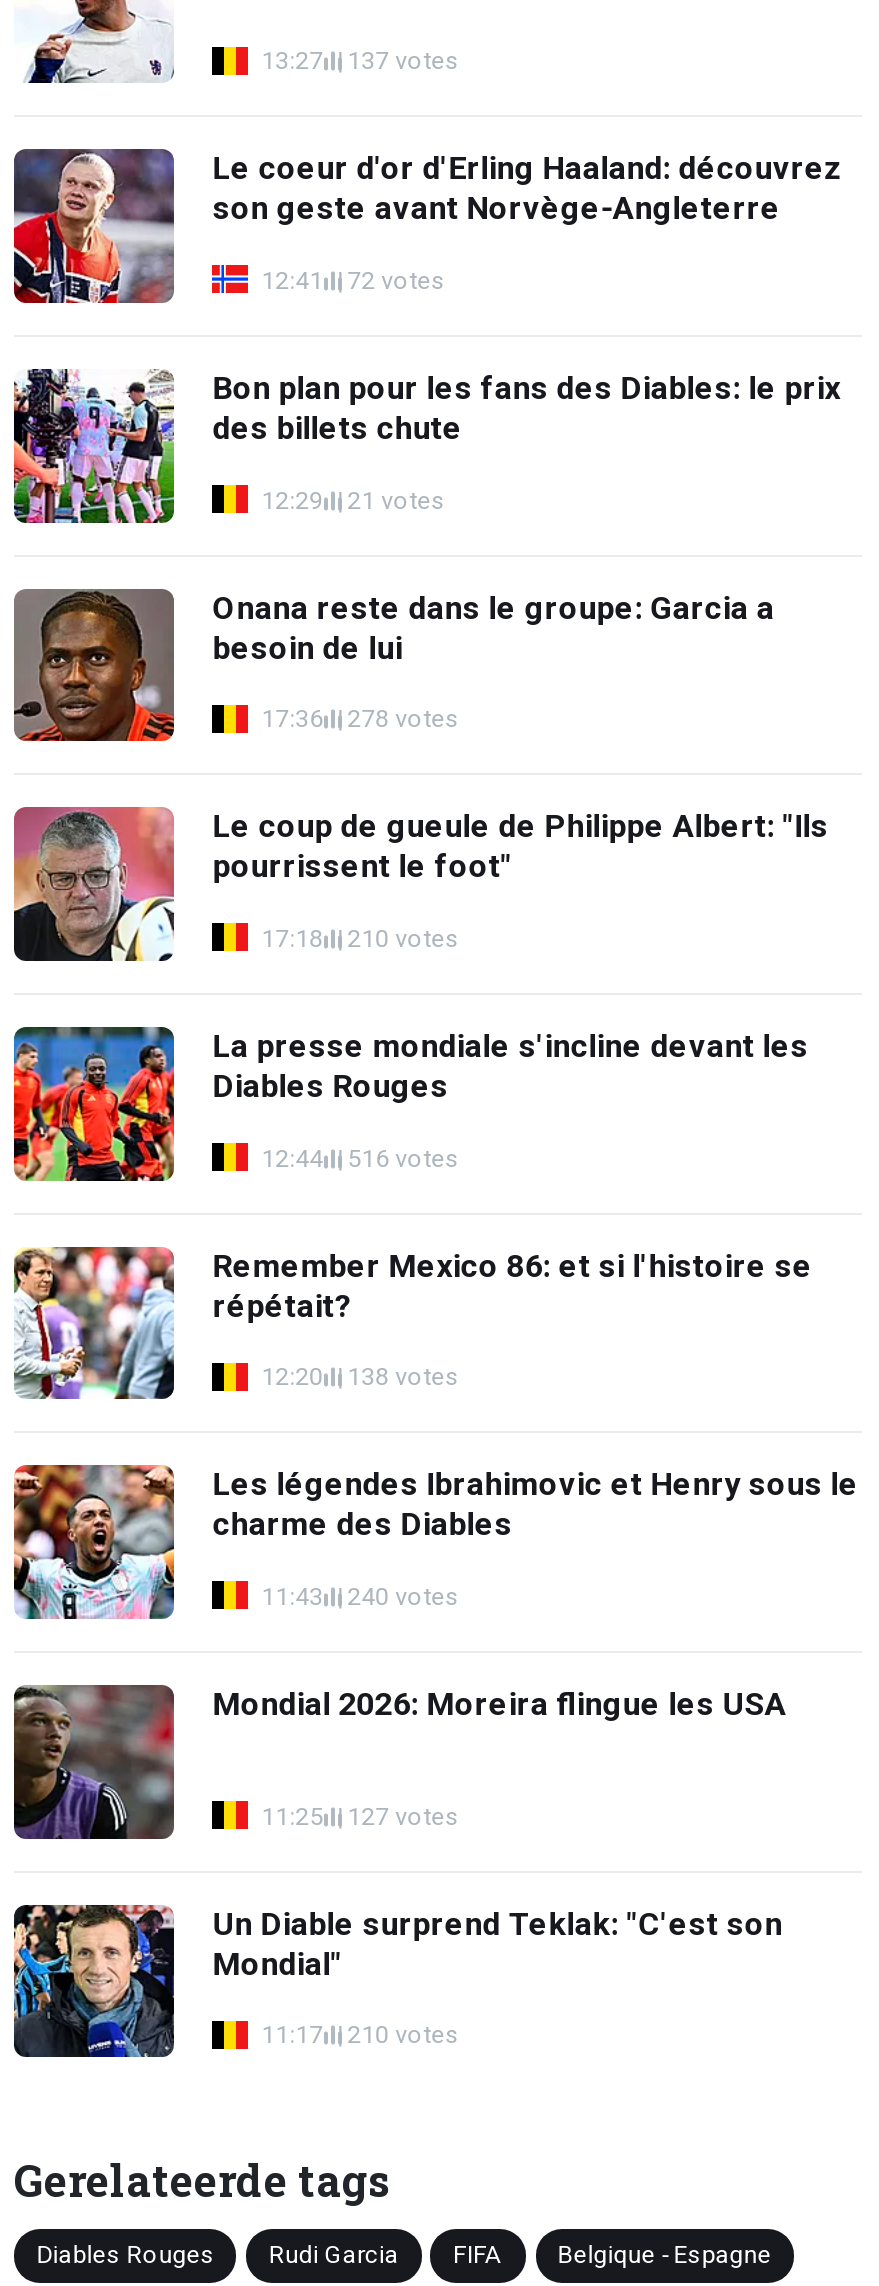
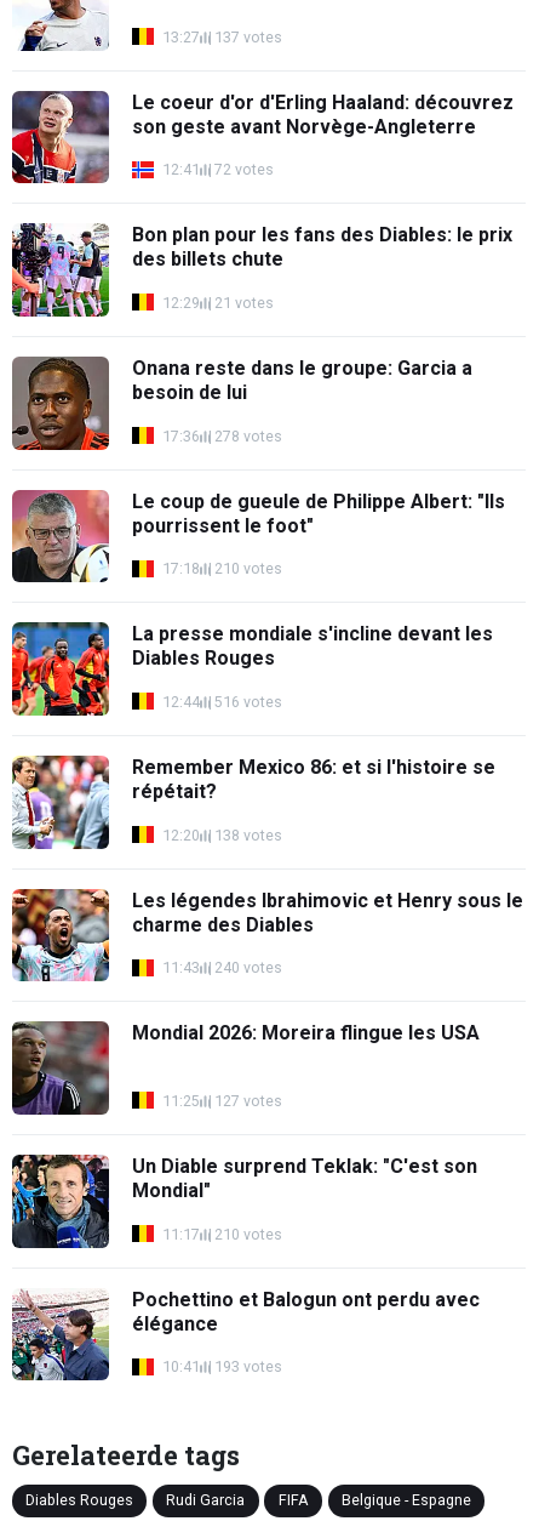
+ [image]
+ Pochettino et Balogun ont perdu avec
+ élégance
+ 10:41
+ 193 votes
